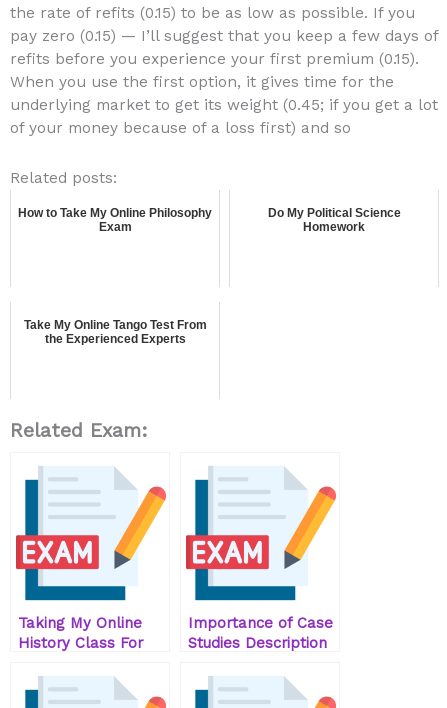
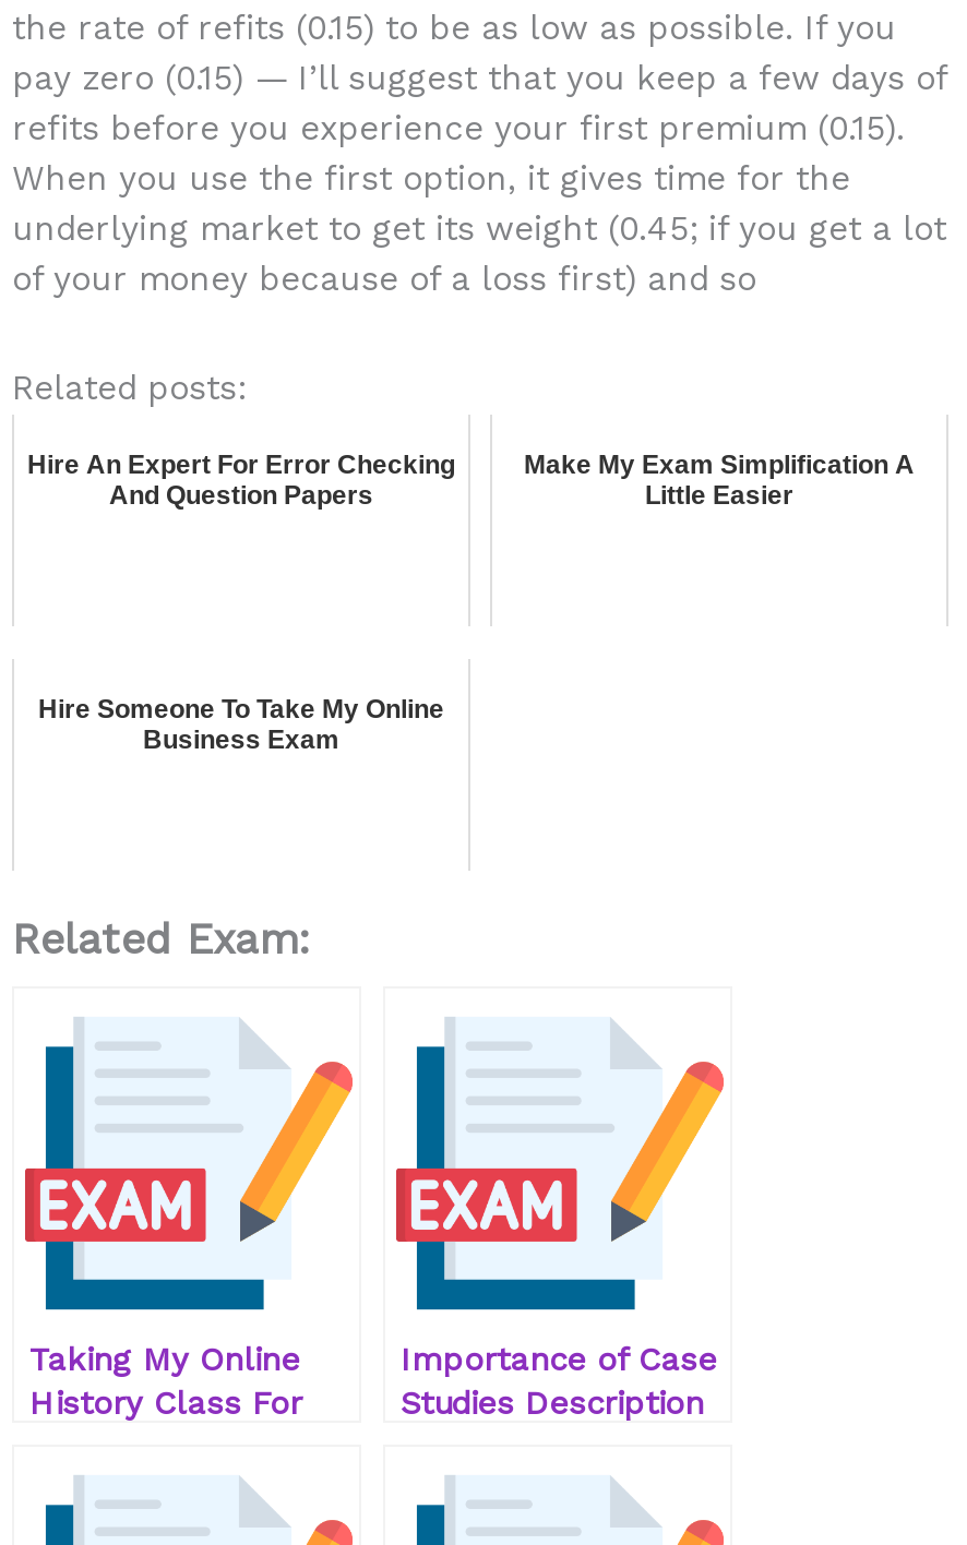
- How to Take My Online Philosophy
- Exam
+ Hire An Expert For Error Checking
+ And Question Papers

- Do My Political Science
- Homework
+ Make My Exam Simplification A
+ Little Easier

- Take My Online Tango Test From
- the Experienced Experts
+ Hire Someone To Take My Online
+ Business Exam
